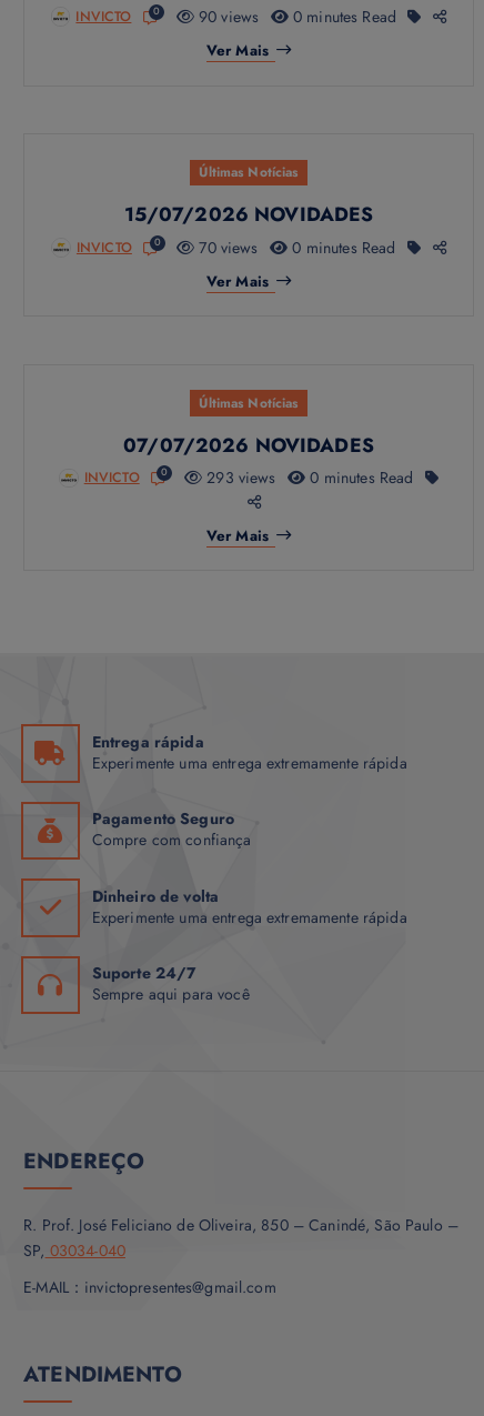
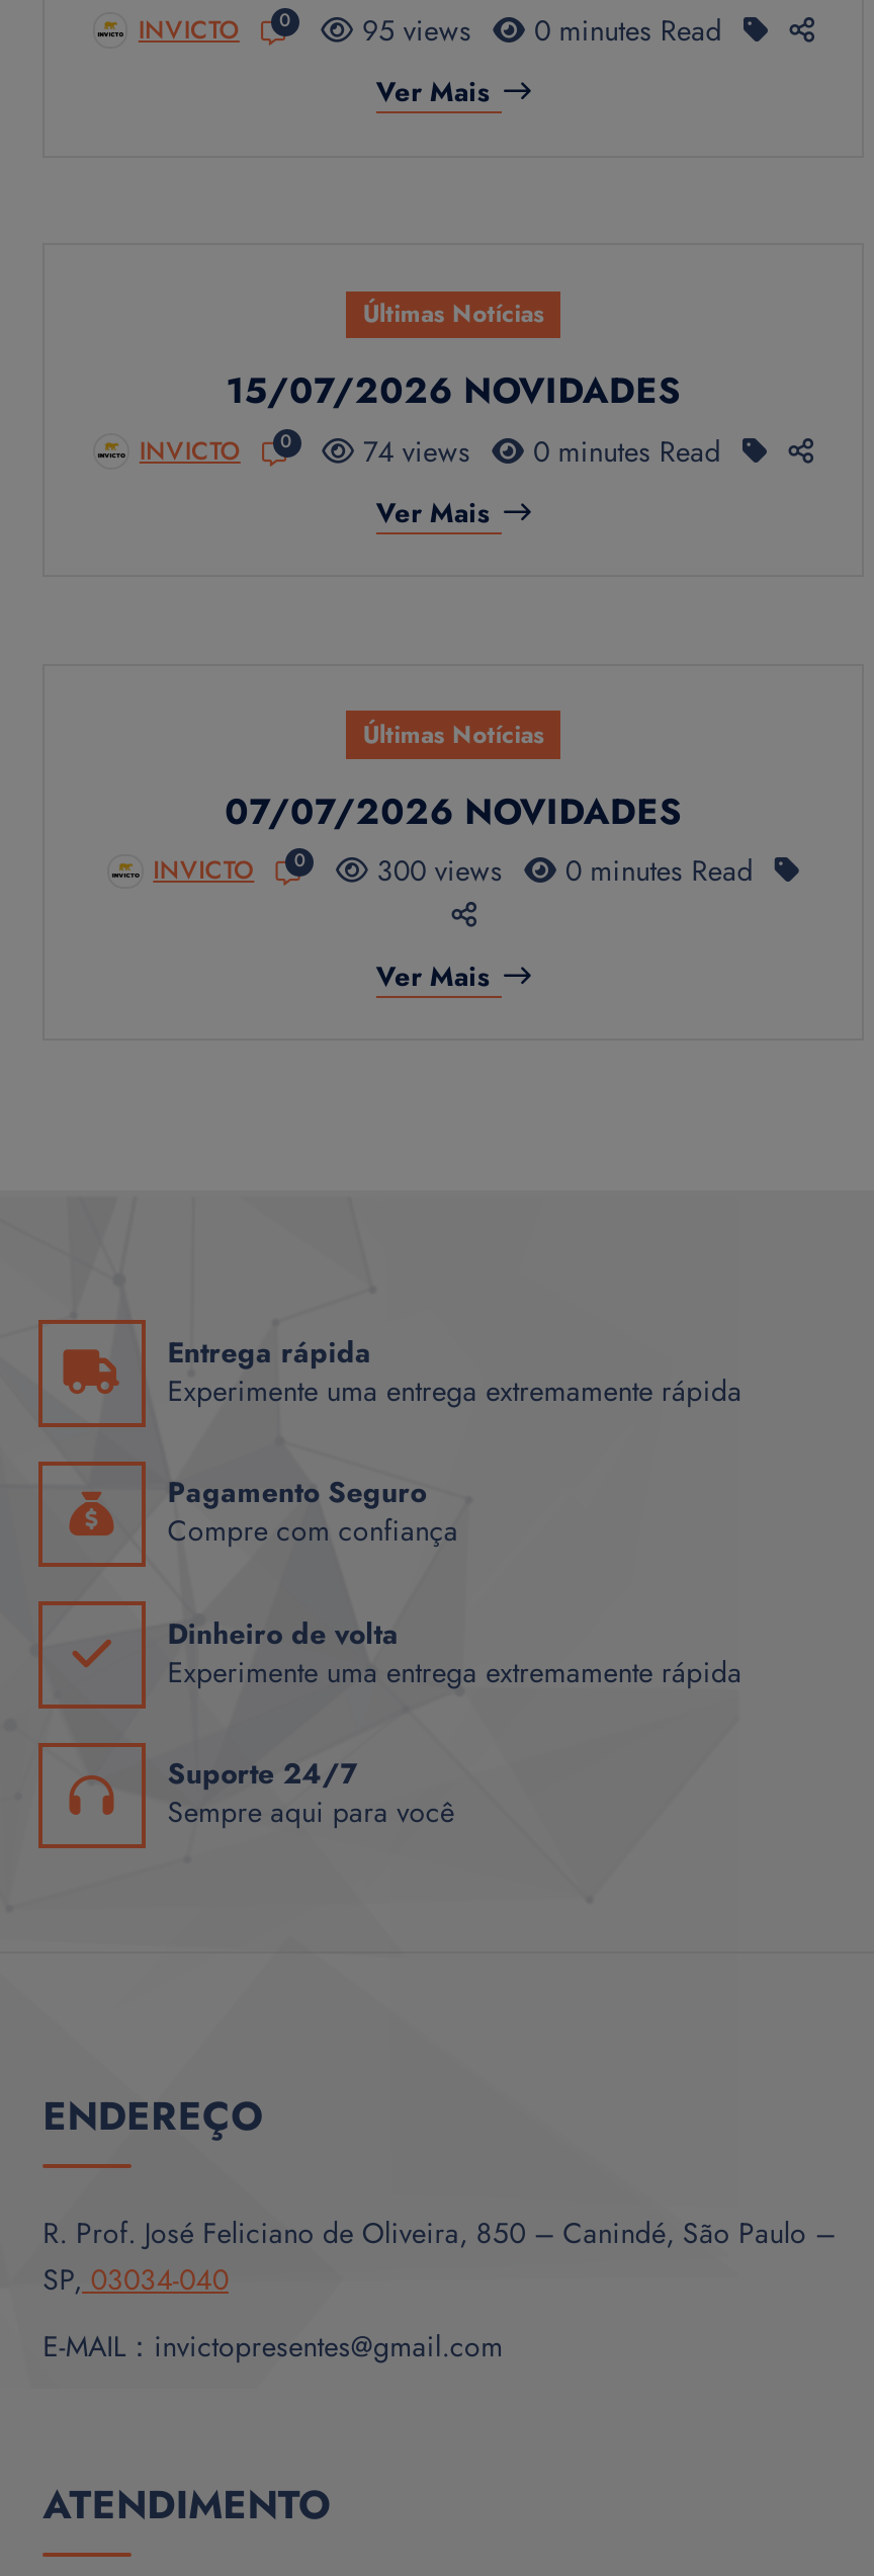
- 90 views 0 minutes Read
+ 95 views 0 minutes Read

- 70 views
+ 74 views

- 293 views
+ 300 views
